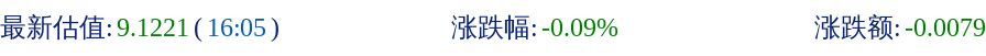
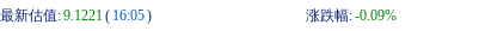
- 涨跌额: -0.0079
